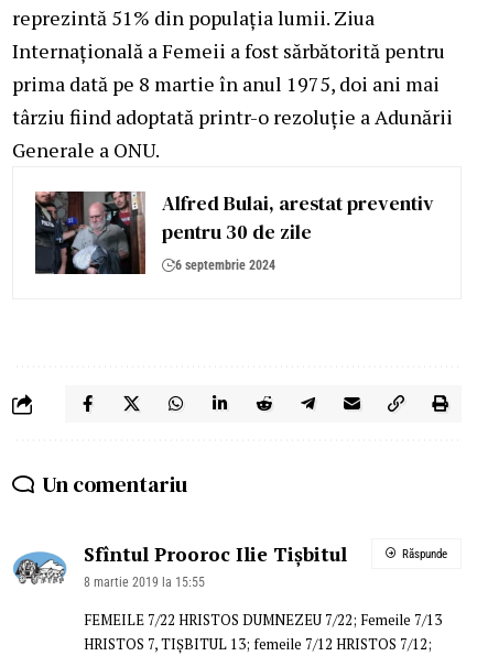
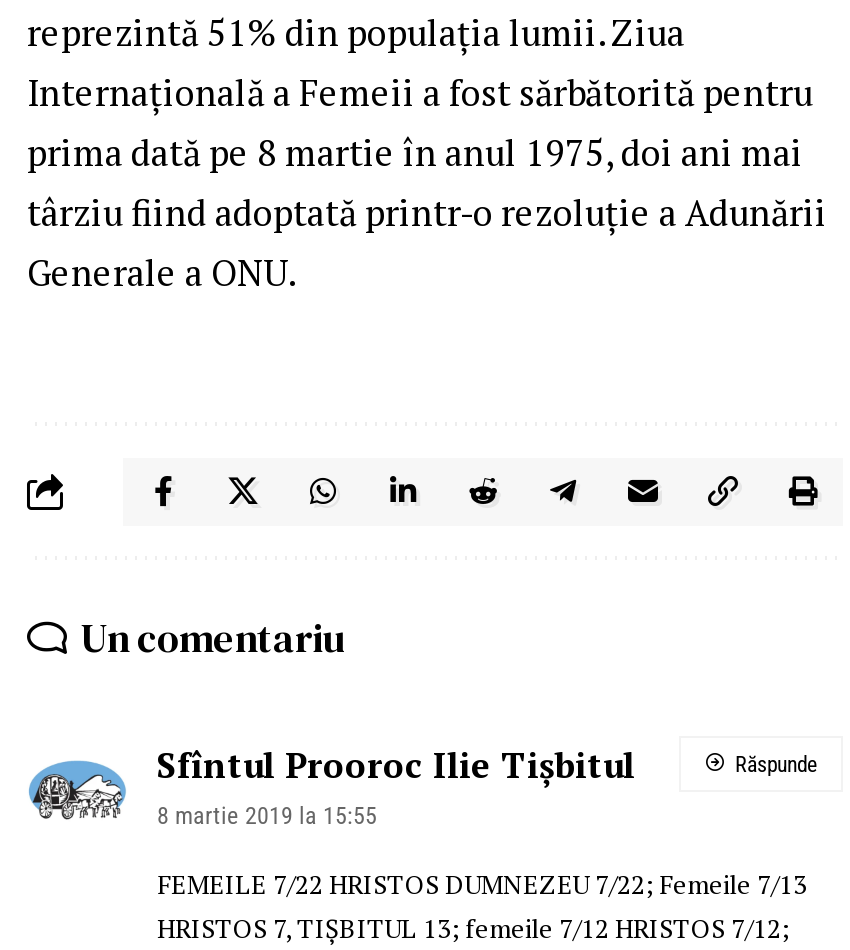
- [image]
- Alfred Bulai, arestat preventiv
- pentru 30 de zile
- 6 septembrie 2024
